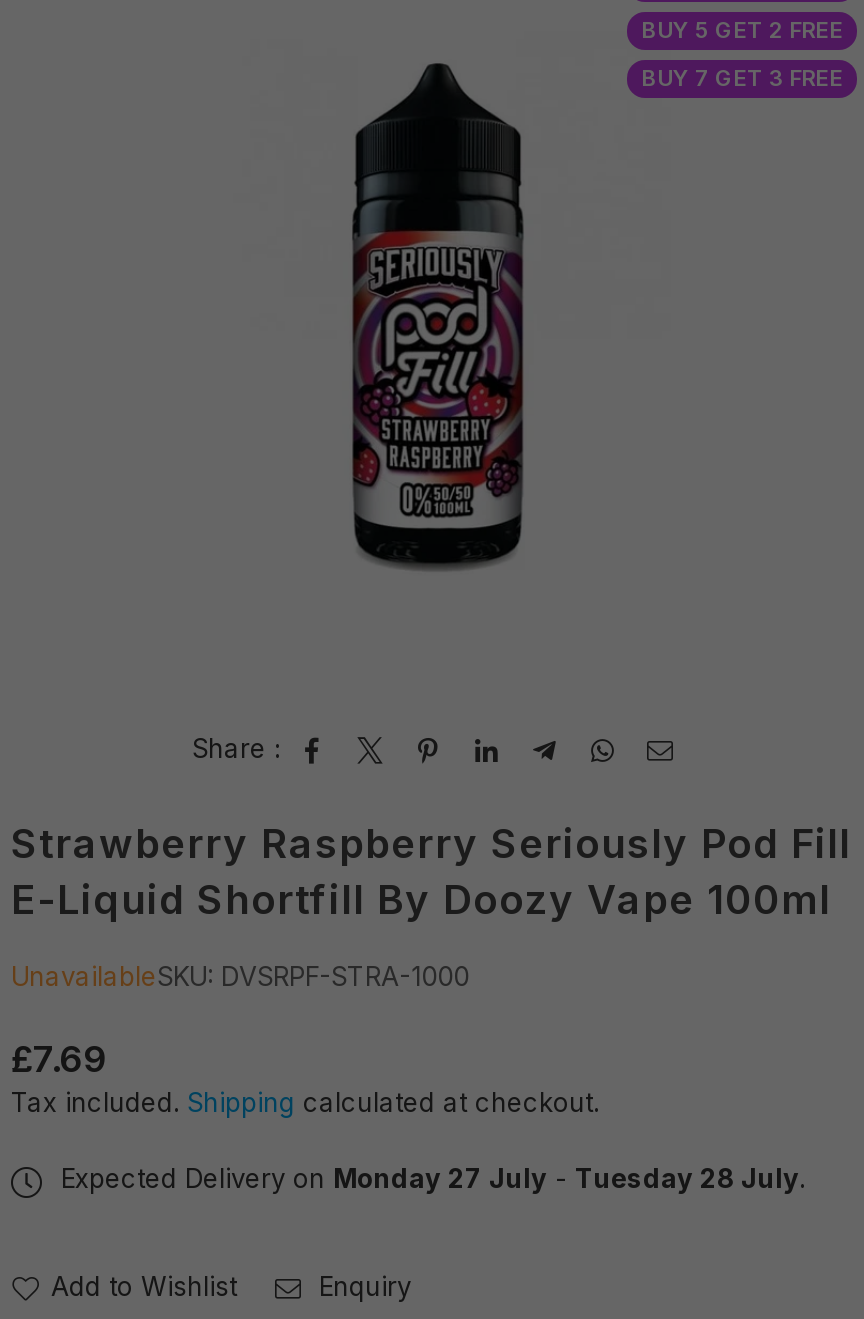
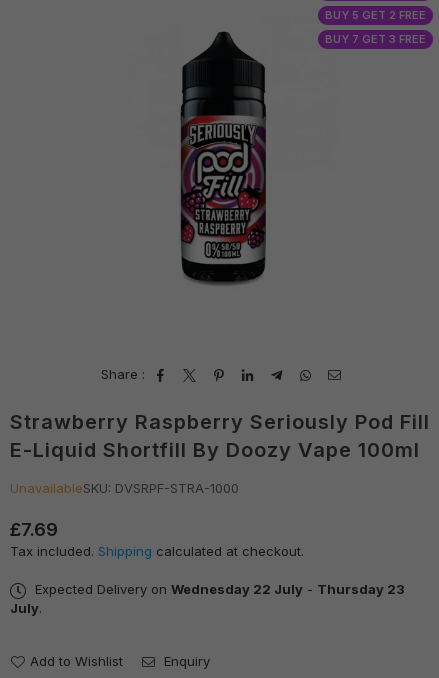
- Expected Delivery on Monday 27 July - Tuesday 28 July.
+ Expected Delivery on Wednesday 22 July - Thursday 23
+ July.
